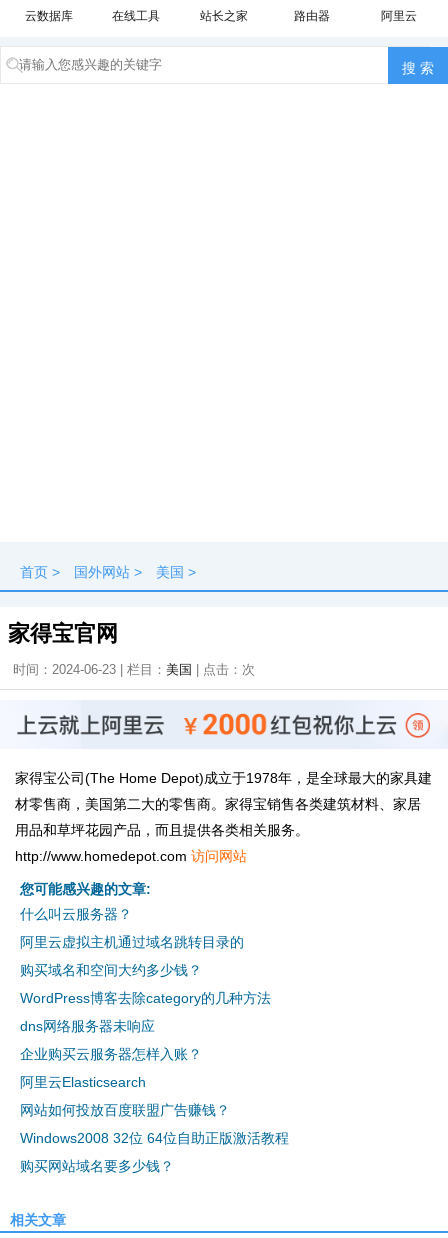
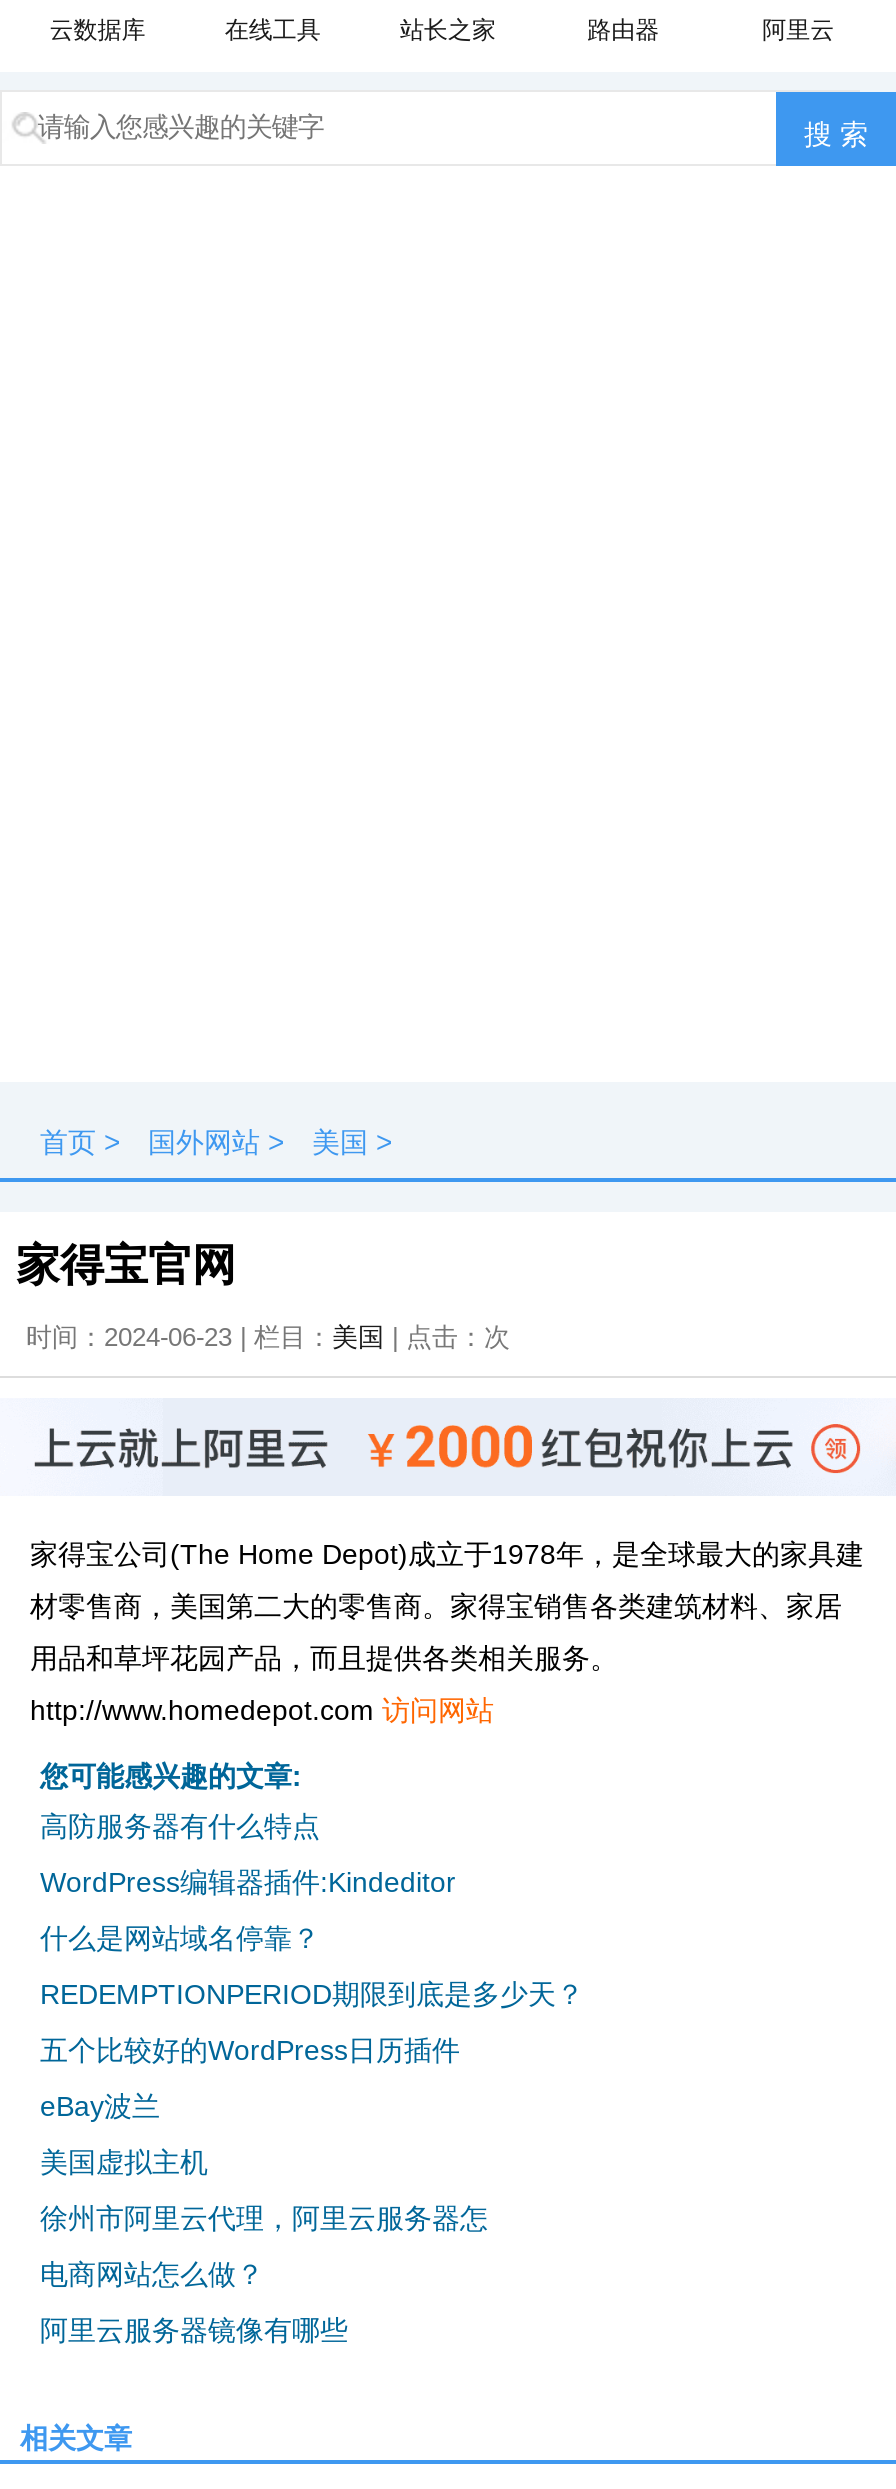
- 什么叫云服务器？
+ 高防服务器有什么特点

- 阿里云虚拟主机通过域名跳转目录的
+ WordPress编辑器插件:Kindeditor

- 购买域名和空间大约多少钱？
+ 什么是网站域名停靠？

- WordPress博客去除category的几种方法
+ REDEMPTIONPERIOD期限到底是多少天？

- dns网络服务器未响应
+ 五个比较好的WordPress日历插件

- 企业购买云服务器怎样入账？
+ eBay波兰

- 阿里云Elasticsearch
+ 美国虚拟主机

- 网站如何投放百度联盟广告赚钱？
+ 徐州市阿里云代理，阿里云服务器怎

- Windows2008 32位 64位自助正版激活教程
+ 电商网站怎么做？

- 购买网站域名要多少钱？
+ 阿里云服务器镜像有哪些
